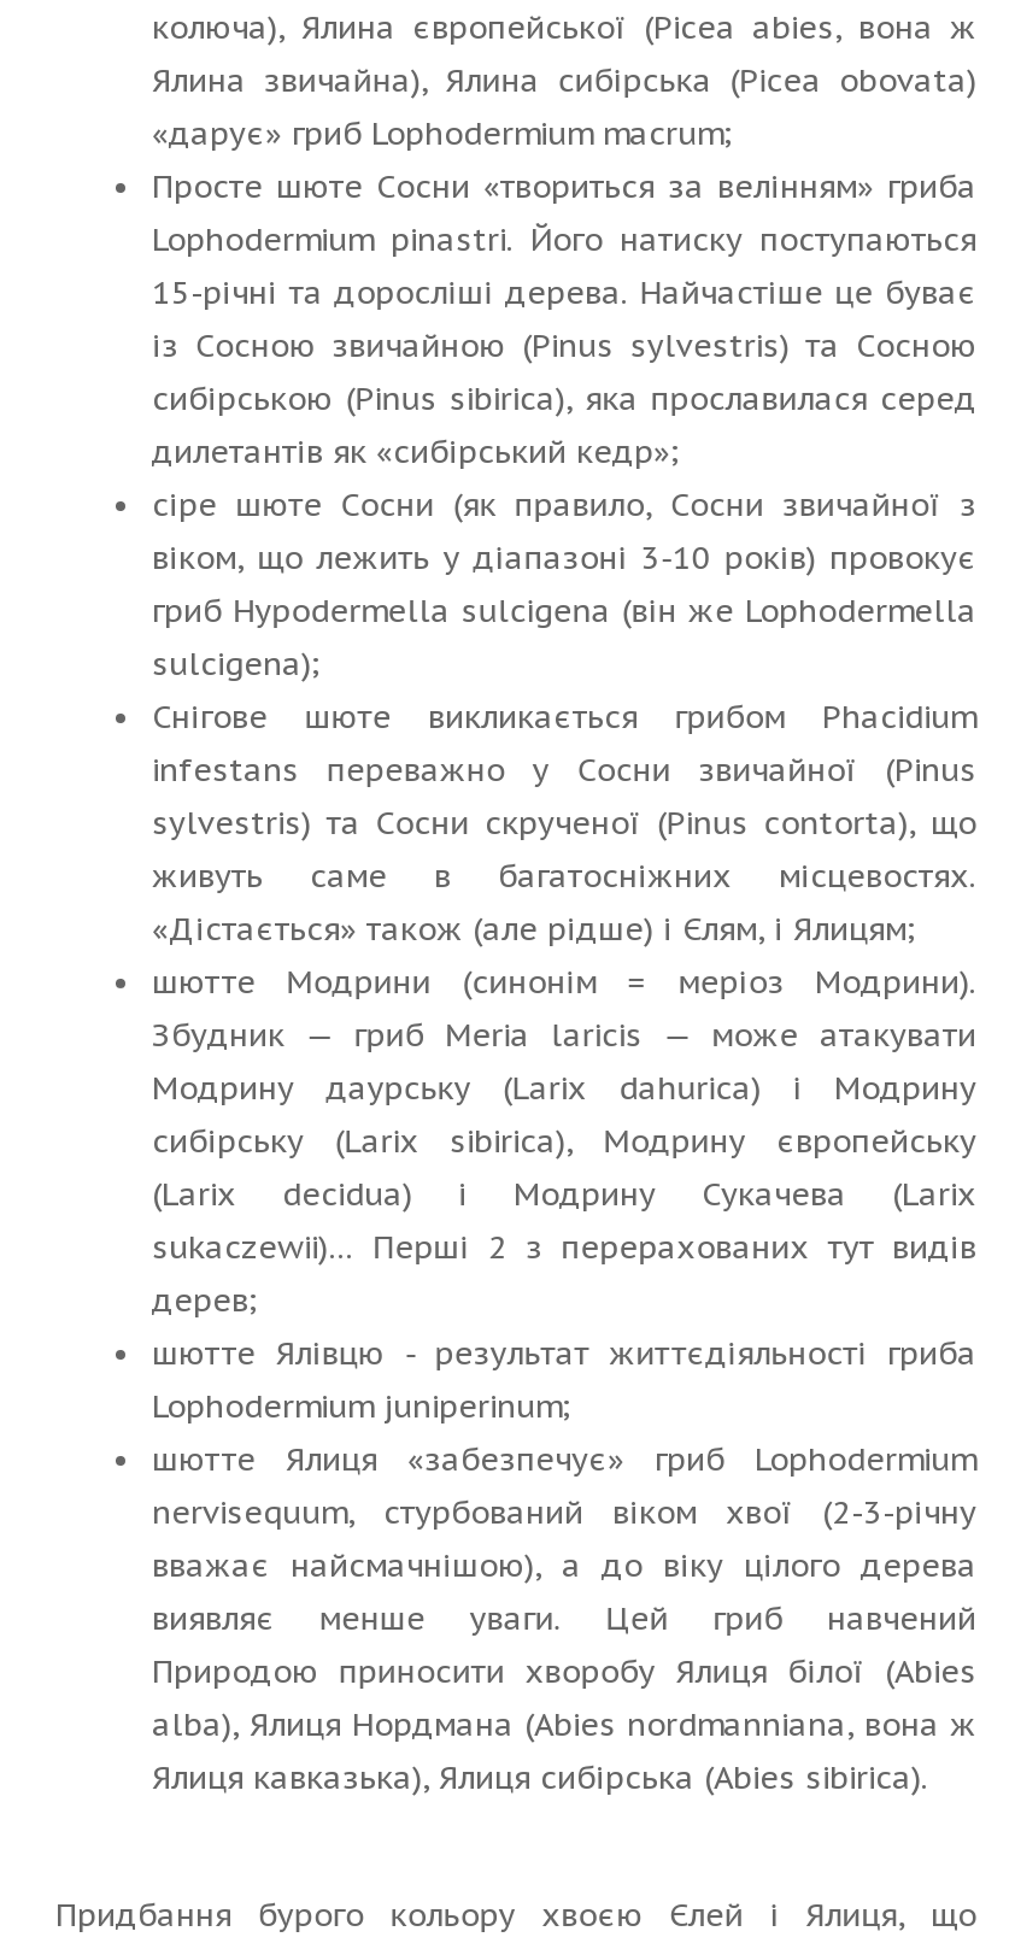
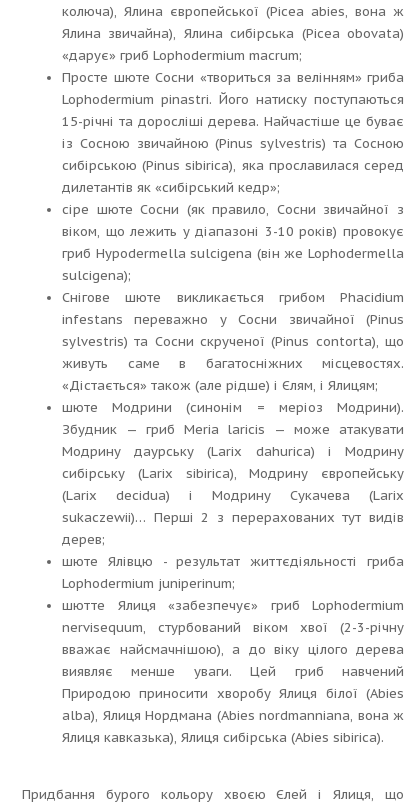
- шютте Модрини (синонім = меріоз Модрини).
+ шюте Модрини (синонім = меріоз Модрини).

- шютте Ялівцю - результат життєдіяльності гриба
+ шюте Ялівцю - результат життєдіяльності гриба
